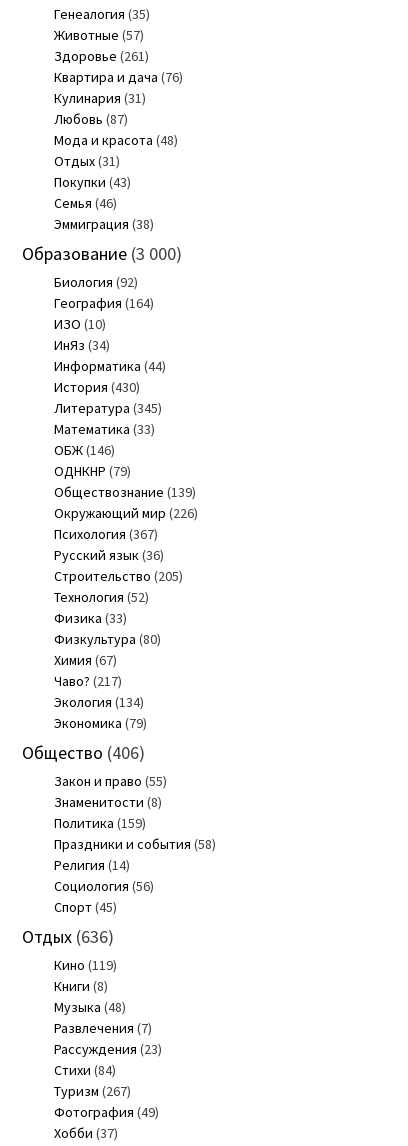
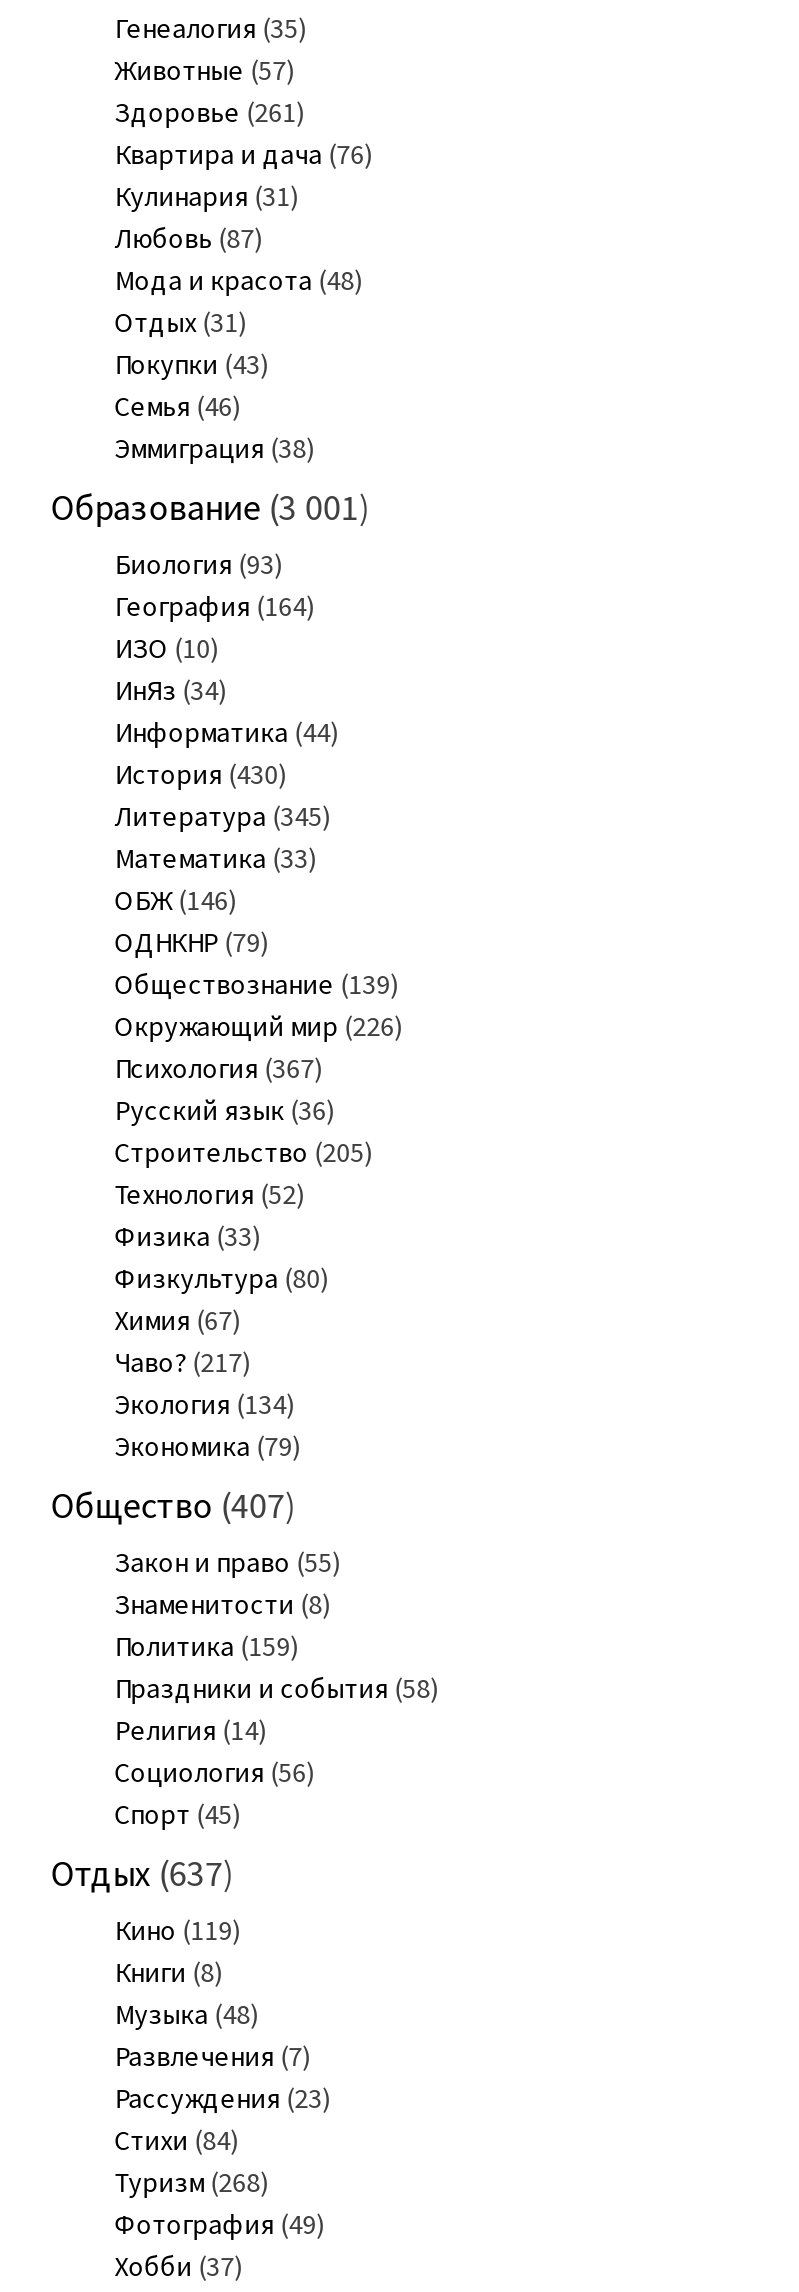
- Образование (3 000)
+ Образование (3 001)

- Биология (92)
+ Биология (93)

- Общество (406)
+ Общество (407)

- Отдых (636)
+ Отдых (637)

- Туризм (267)
+ Туризм (268)
